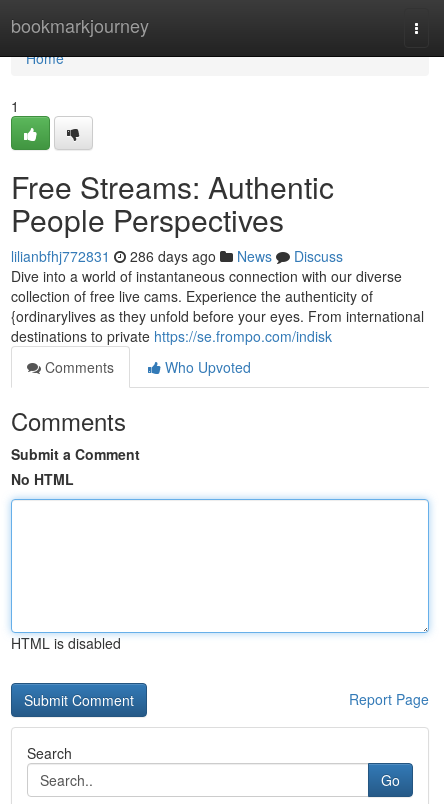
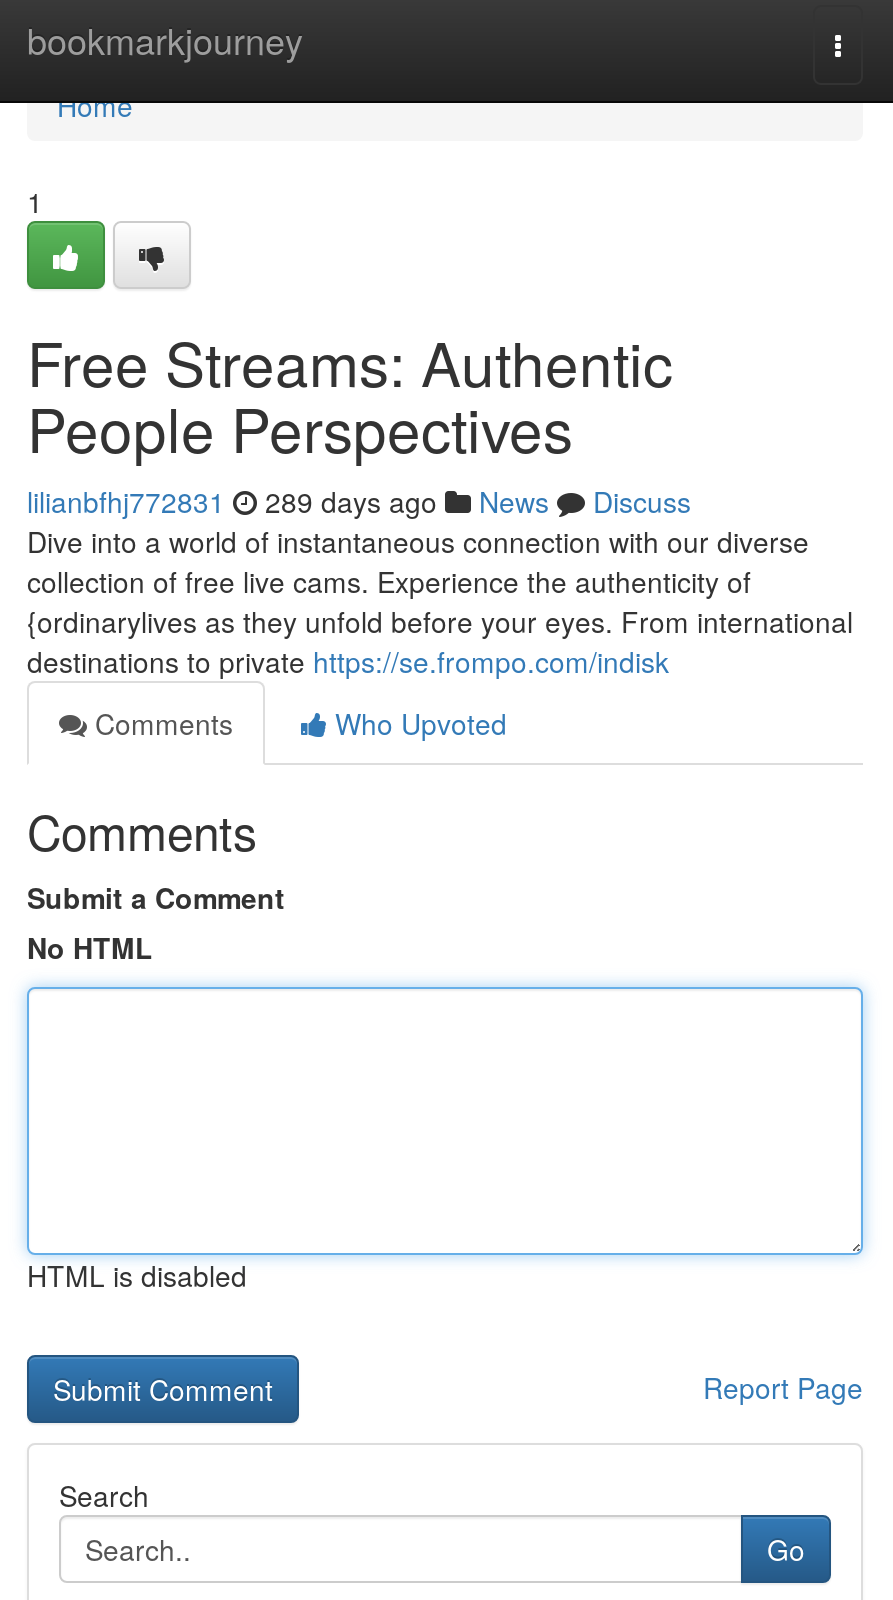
- lilianbfhj772831 286 days ago News Discuss
+ lilianbfhj772831 289 days ago News Discuss
